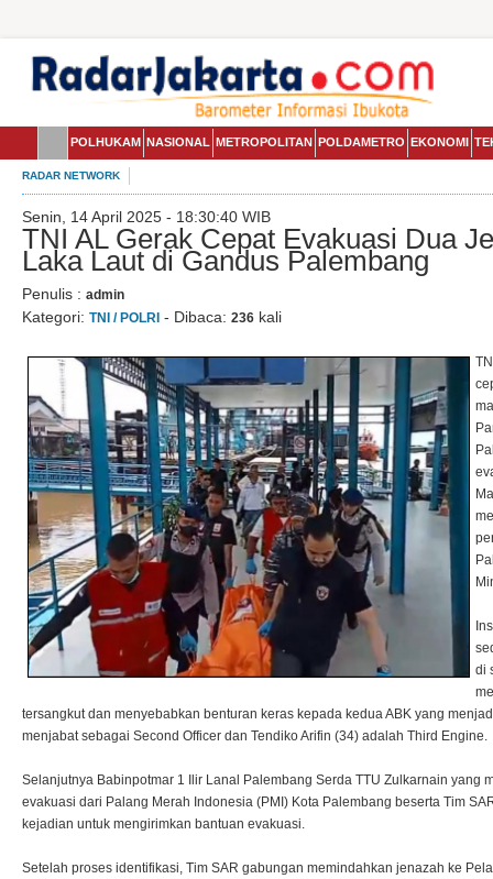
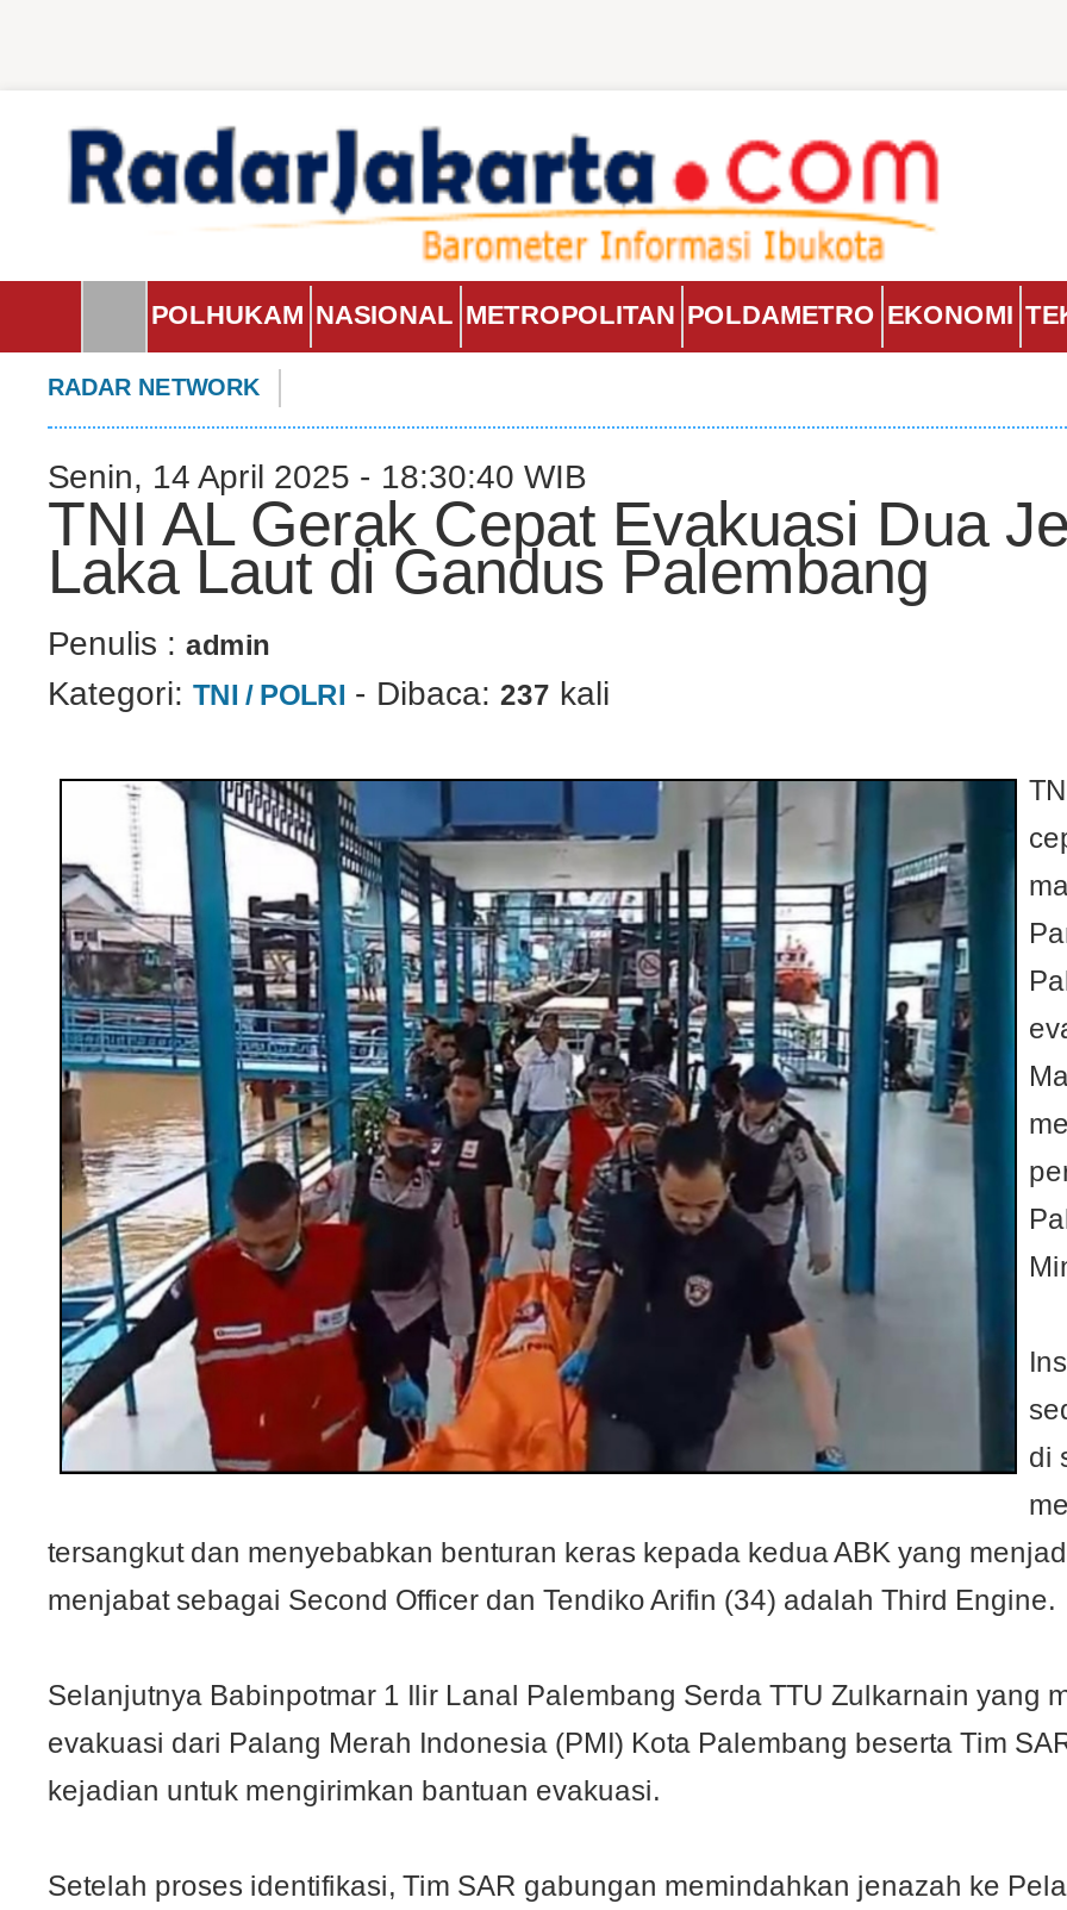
- Kategori: TNI / POLRI - Dibaca: 236 kali
+ Kategori: TNI / POLRI - Dibaca: 237 kali
